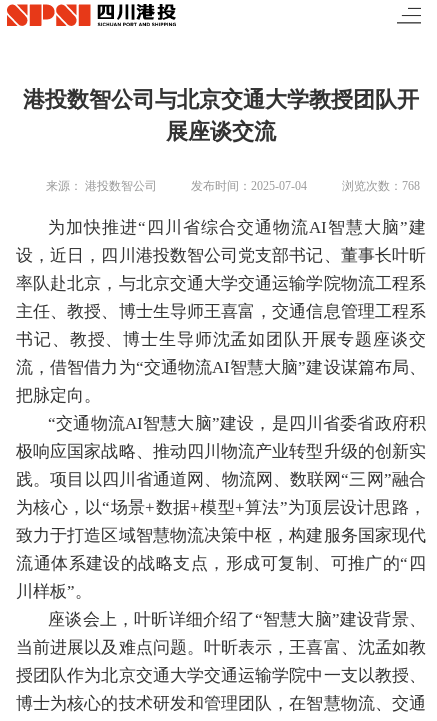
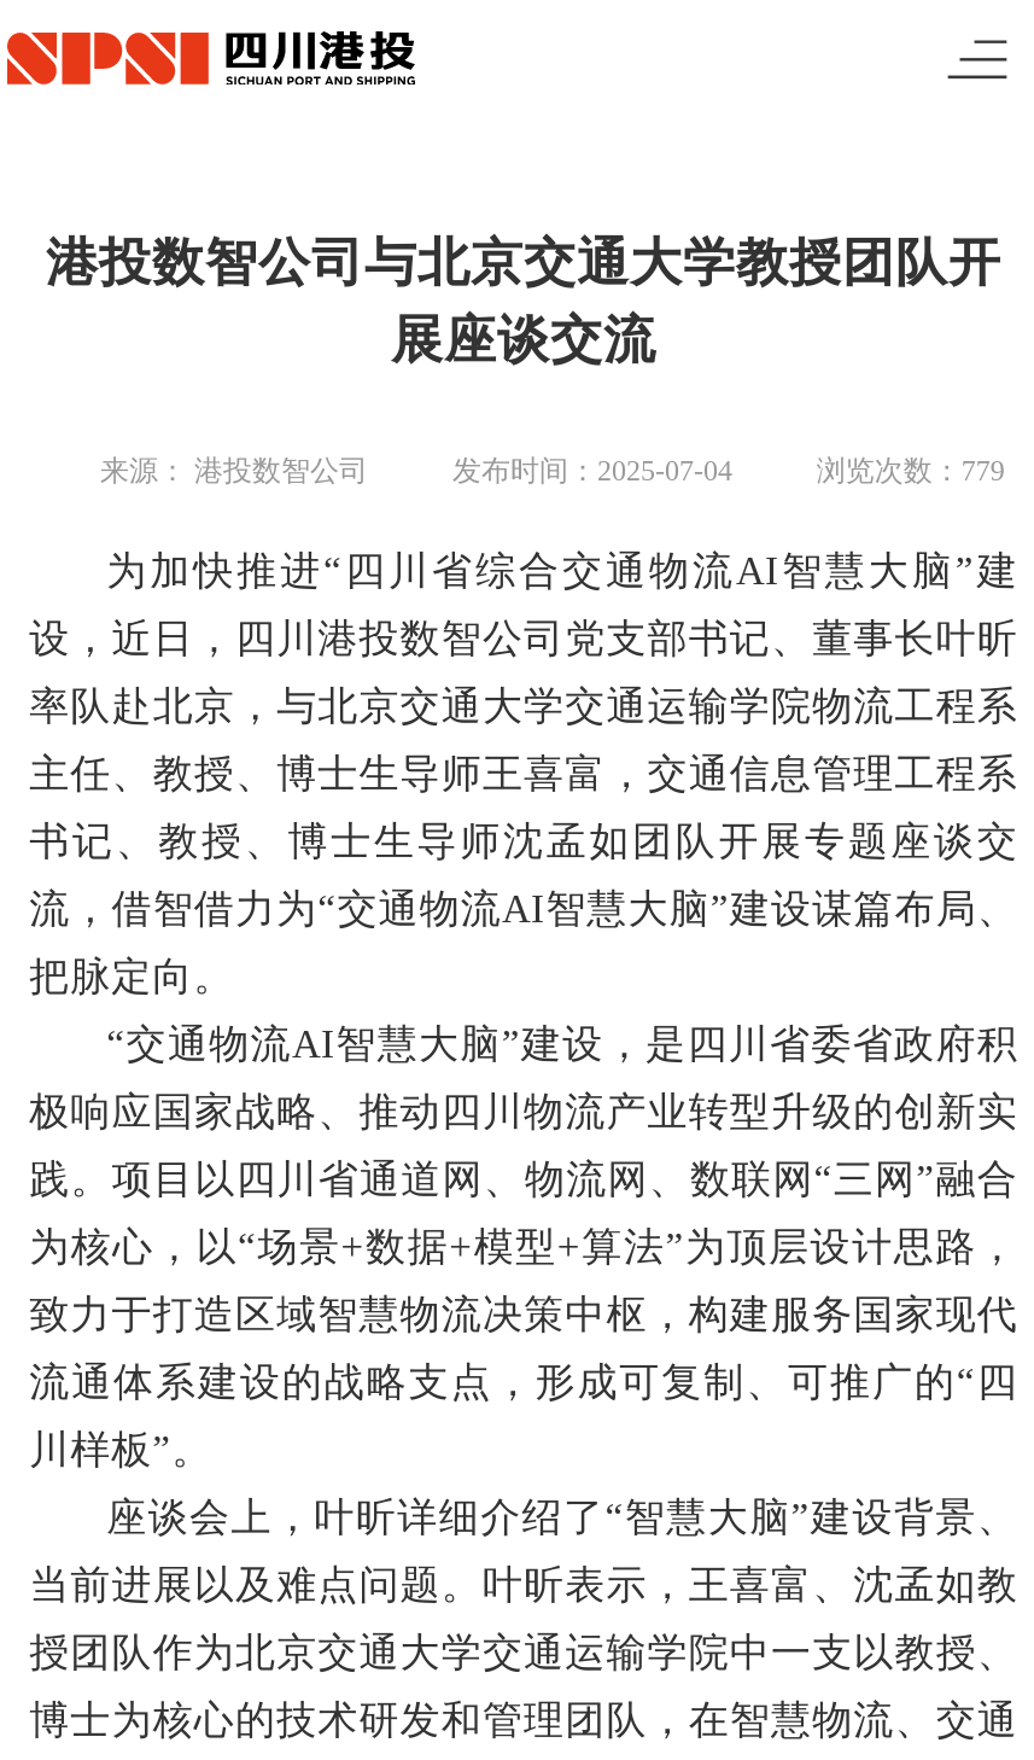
- 浏览次数：768
+ 浏览次数：779
